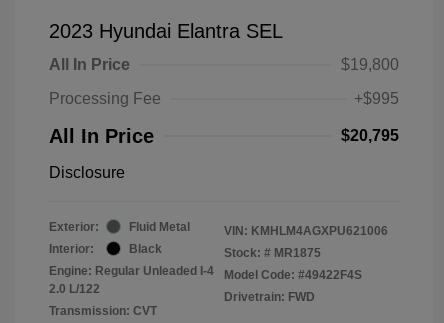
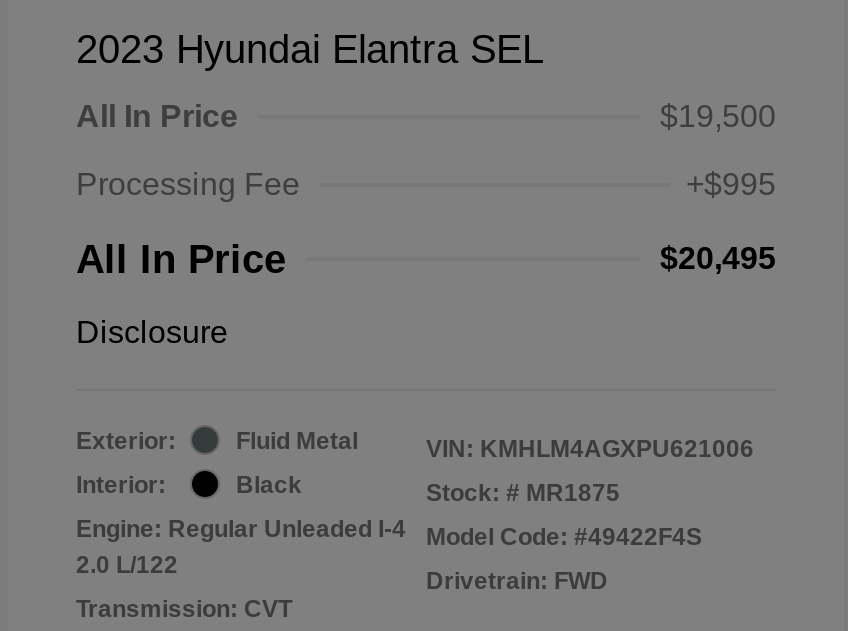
- $19,800
+ $19,500

- $20,795
+ $20,495
